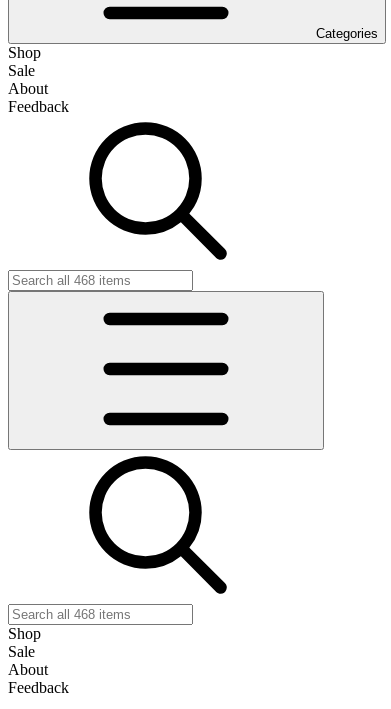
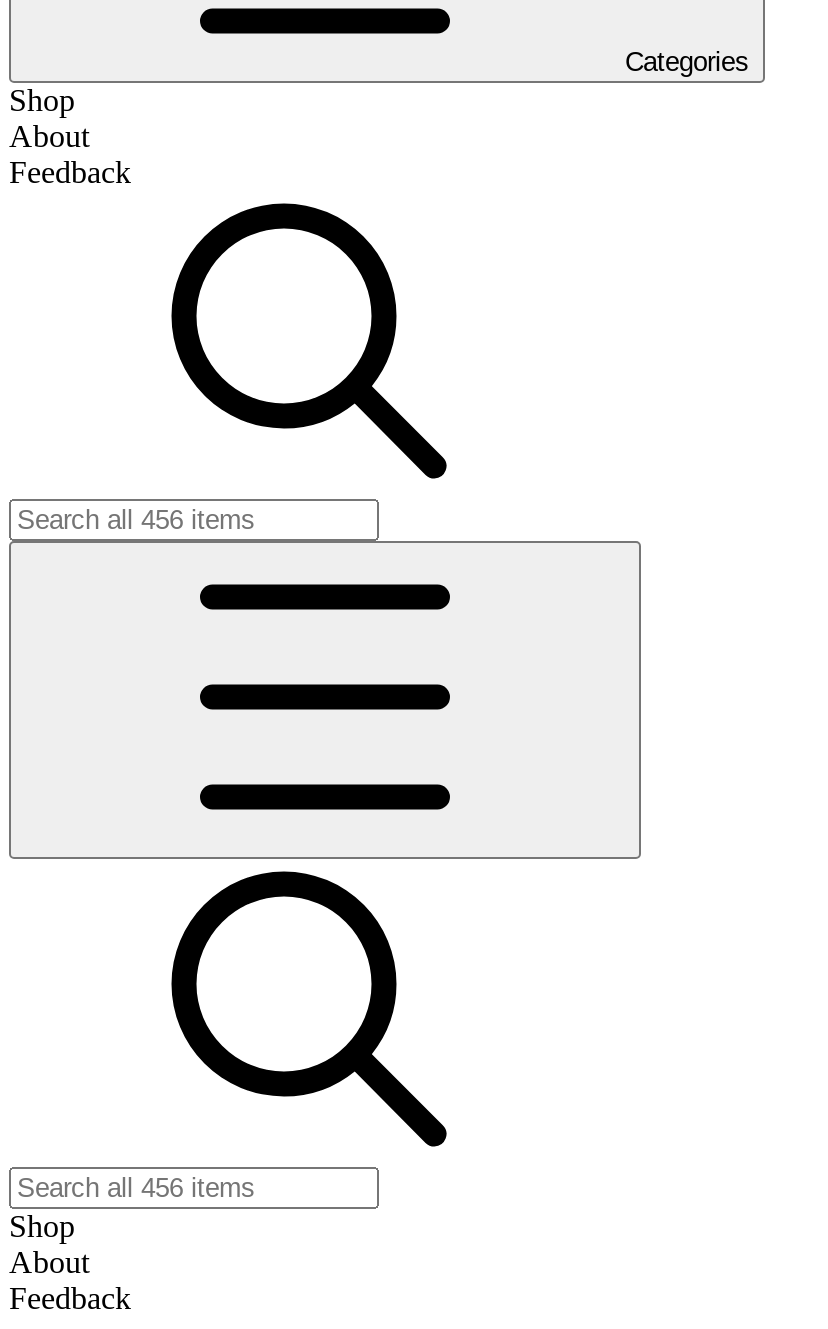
- Sale

- Sale
